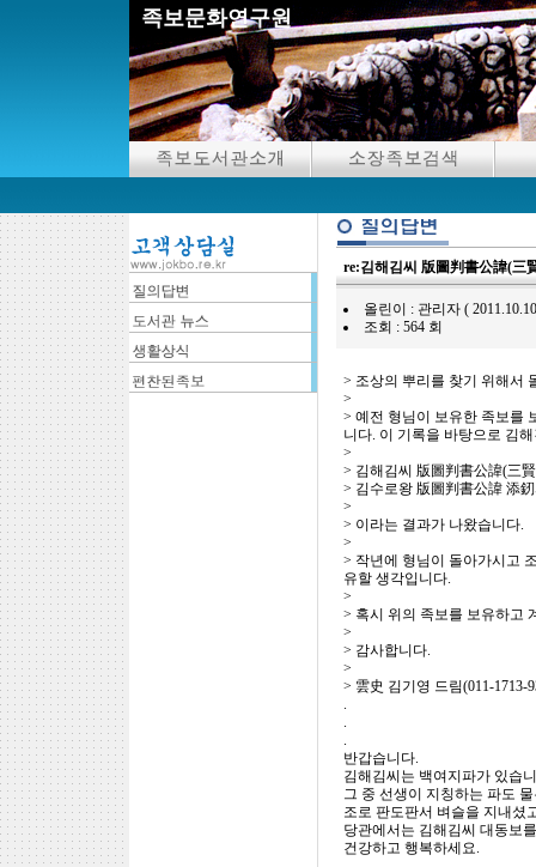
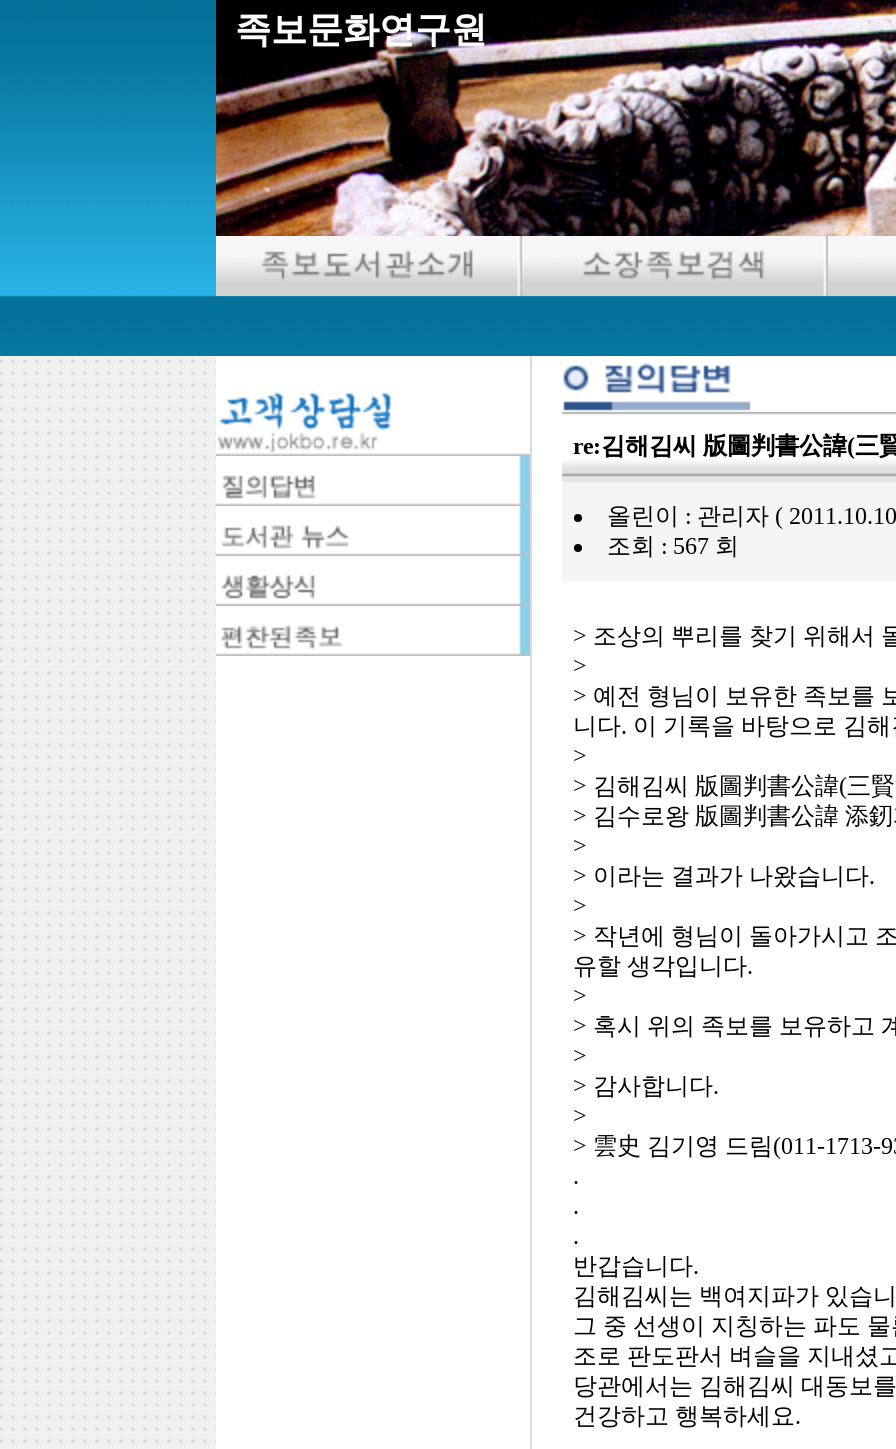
- 조회 : 564 회
+ 조회 : 567 회
